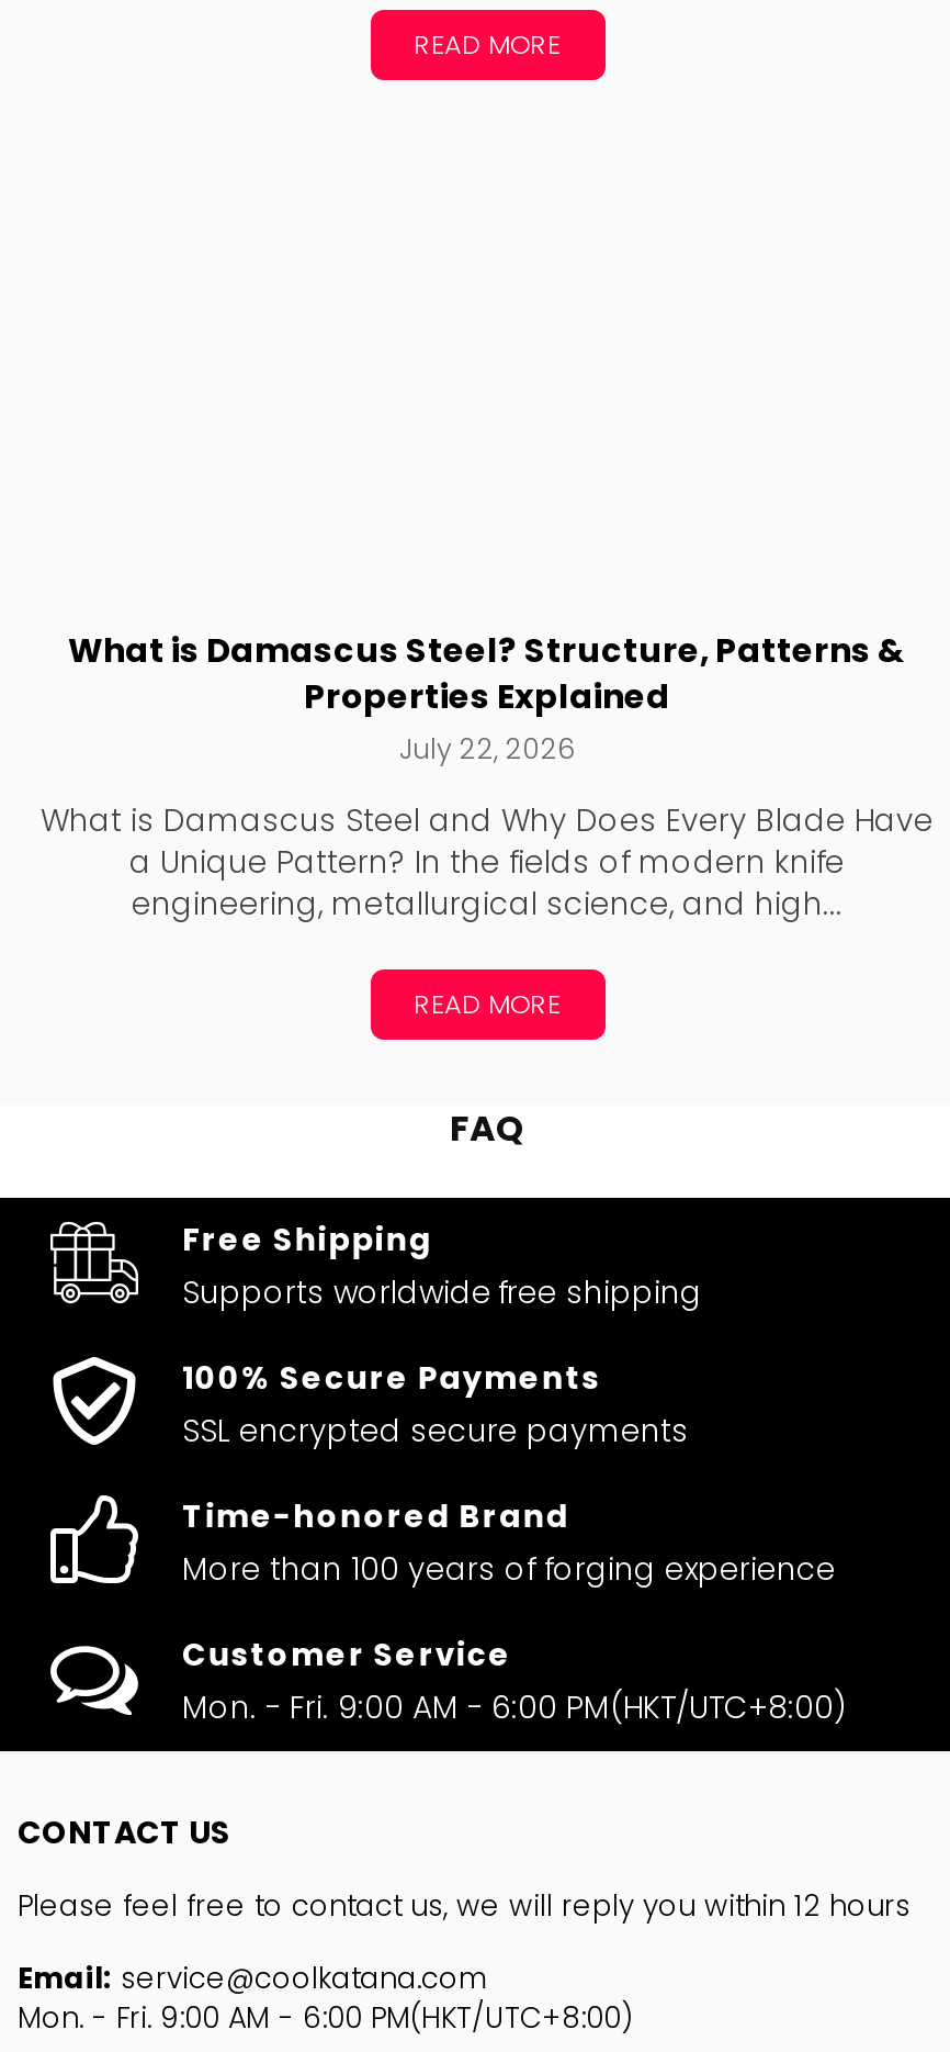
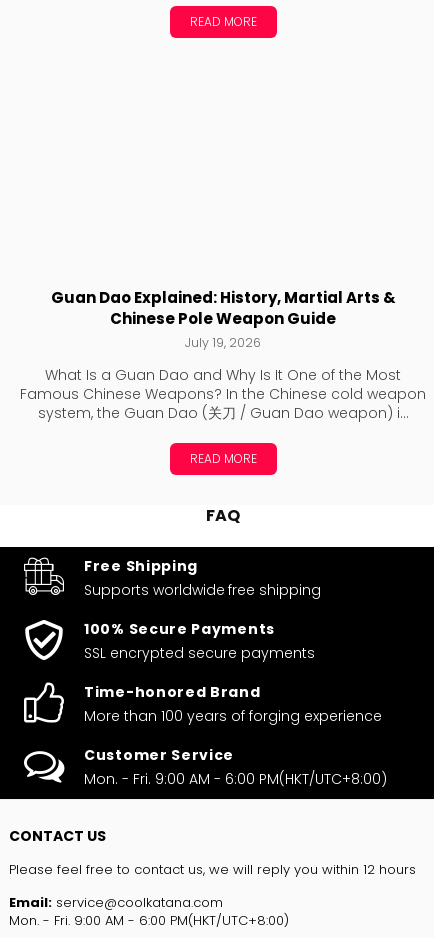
- What is Damascus Steel? Structure, Patterns &
- Properties Explained
- July 22, 2026
+ Guan Dao Explained: History, Martial Arts &
+ Chinese Pole Weapon Guide
+ July 19, 2026

- What is Damascus Steel and Why Does Every Blade Have
- a Unique Pattern? In the fields of modern knife
- engineering, metallurgical science, and high...
+ What Is a Guan Dao and Why Is It One of the Most
+ Famous Chinese Weapons? In the Chinese cold weapon
+ system, the Guan Dao (关刀 / Guan Dao weapon) i...
